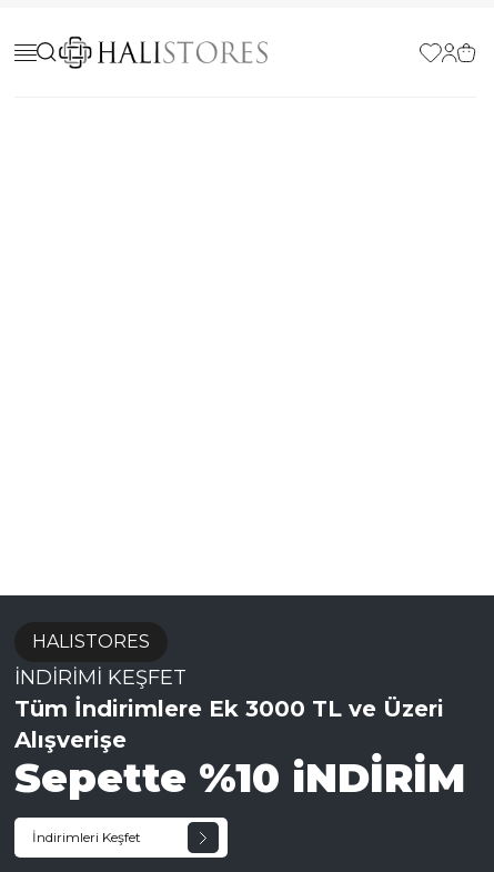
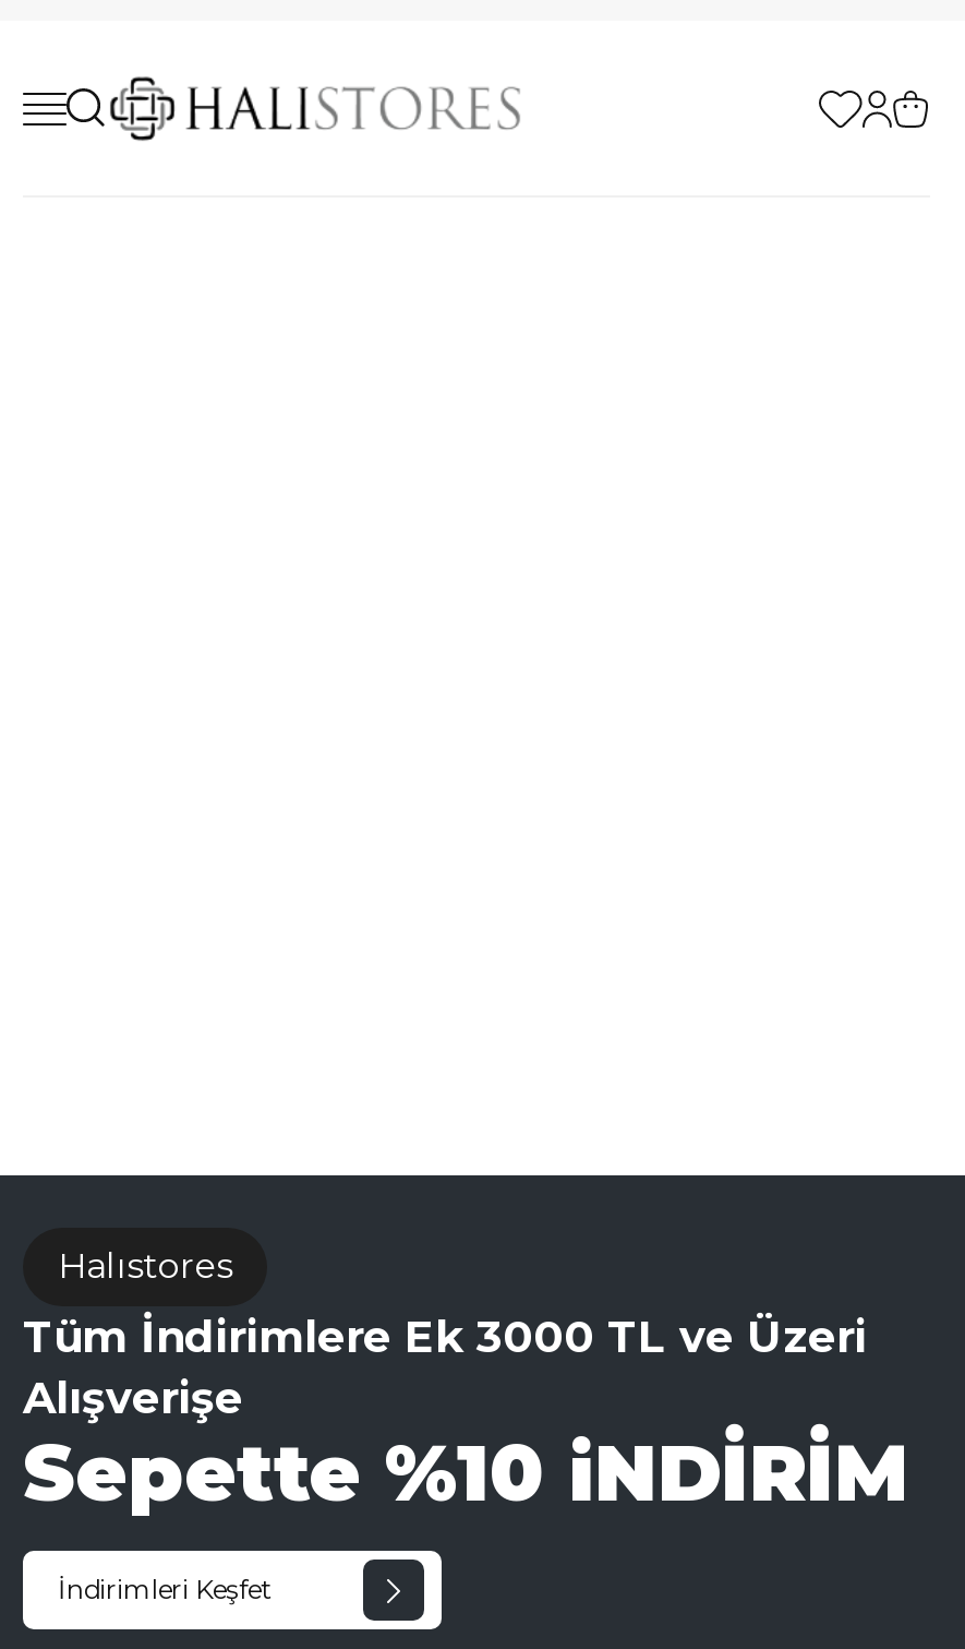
- HALISTORES
- İNDİRİMİ KEŞFET
+ Halıstores
